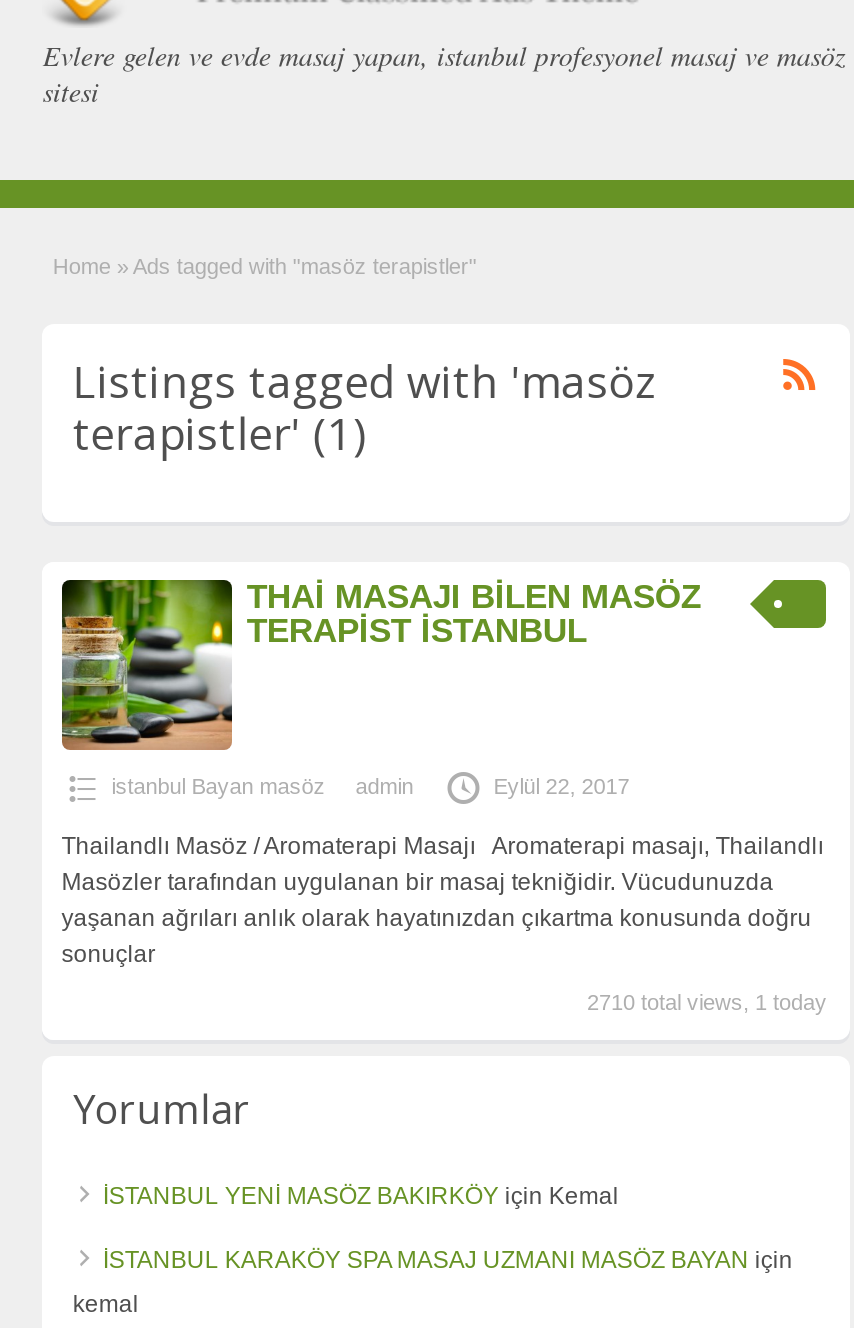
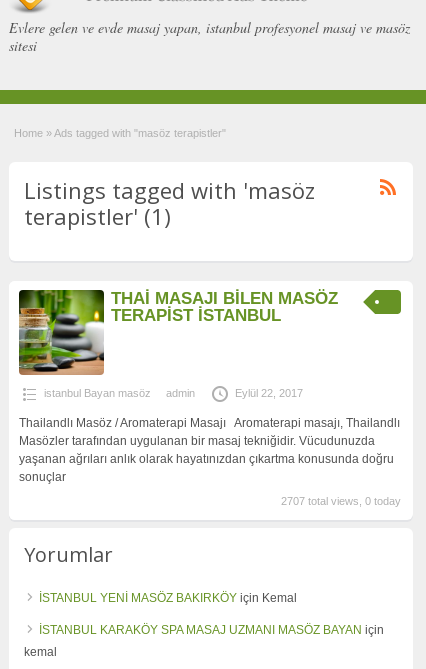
- 2710 total views, 1 today
+ 2707 total views, 0 today
